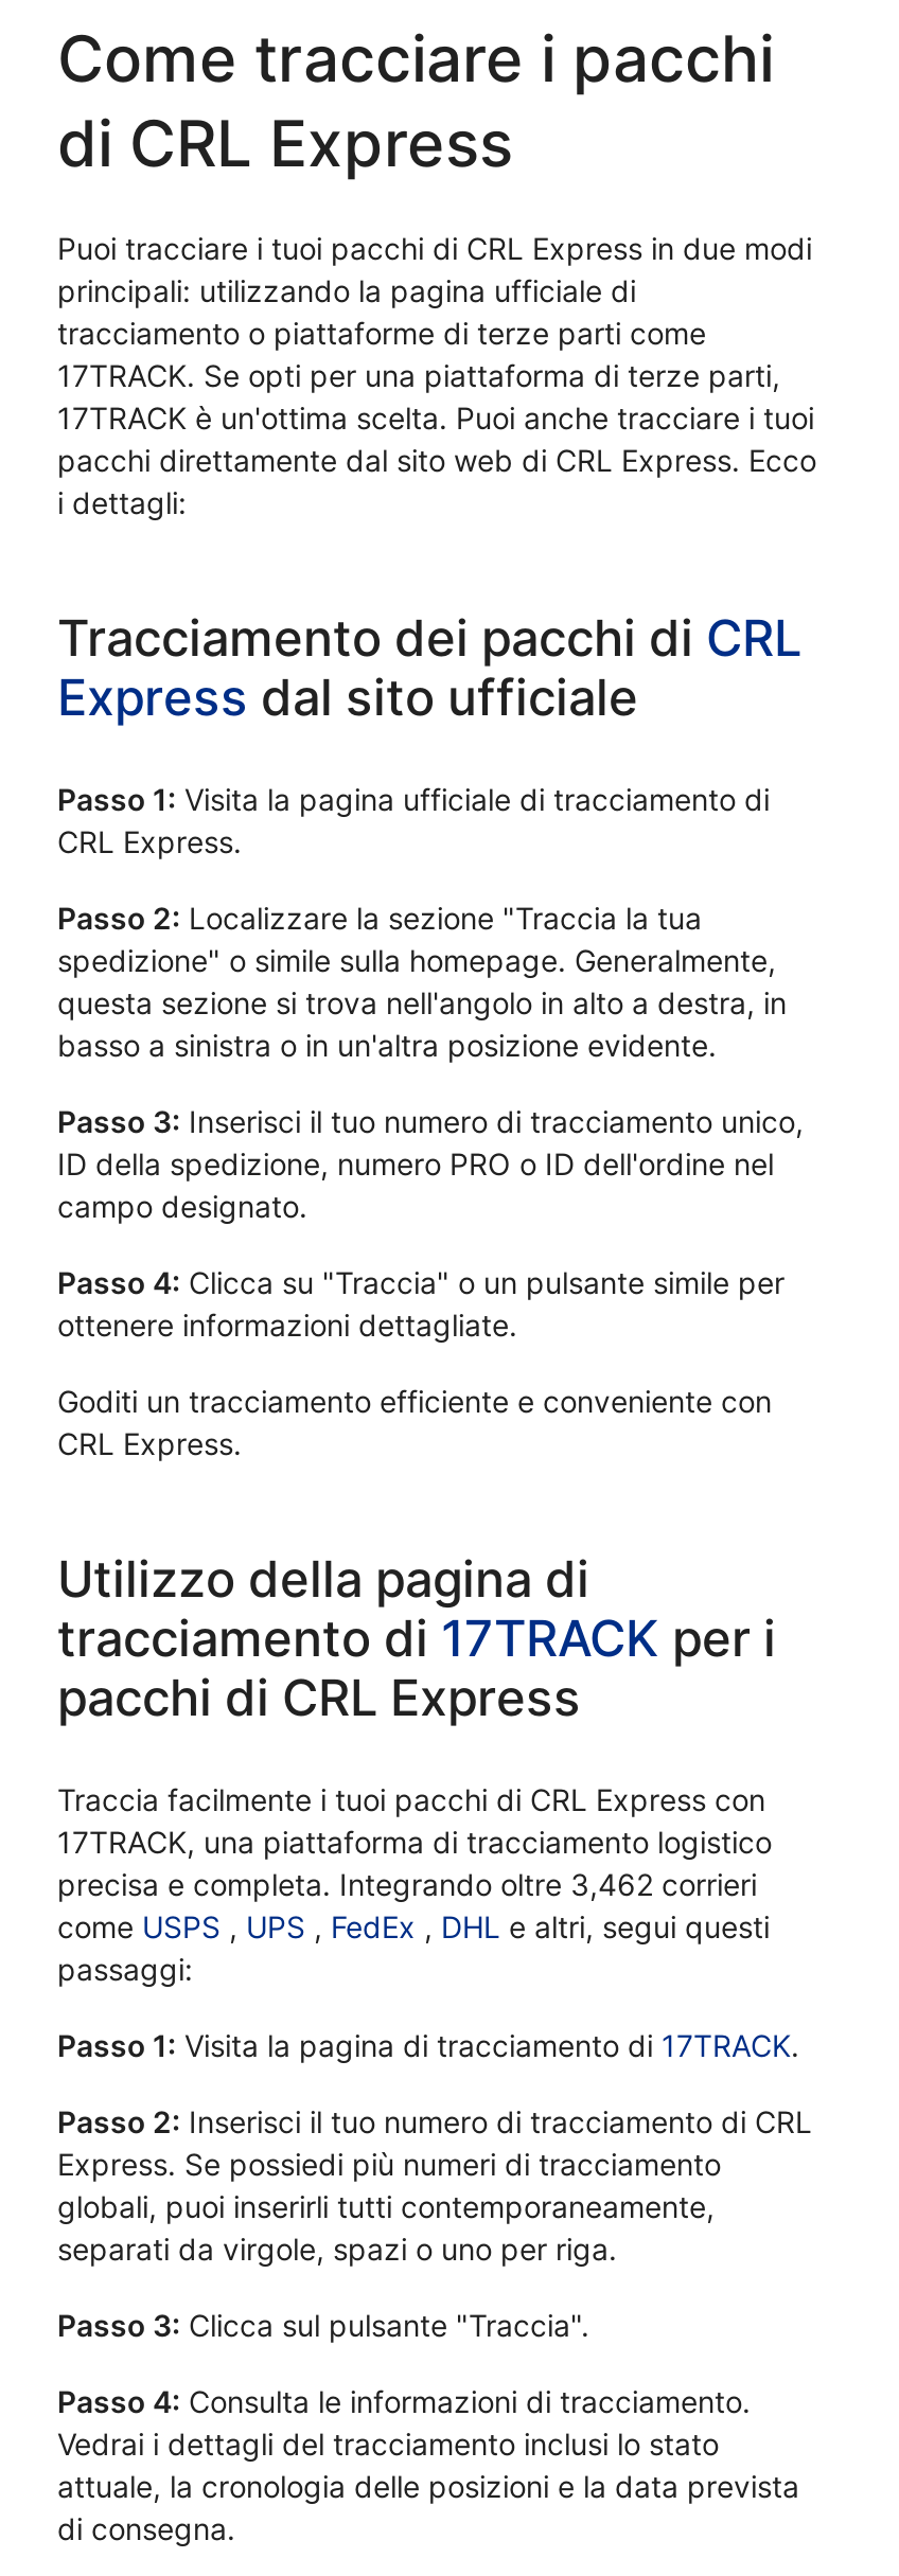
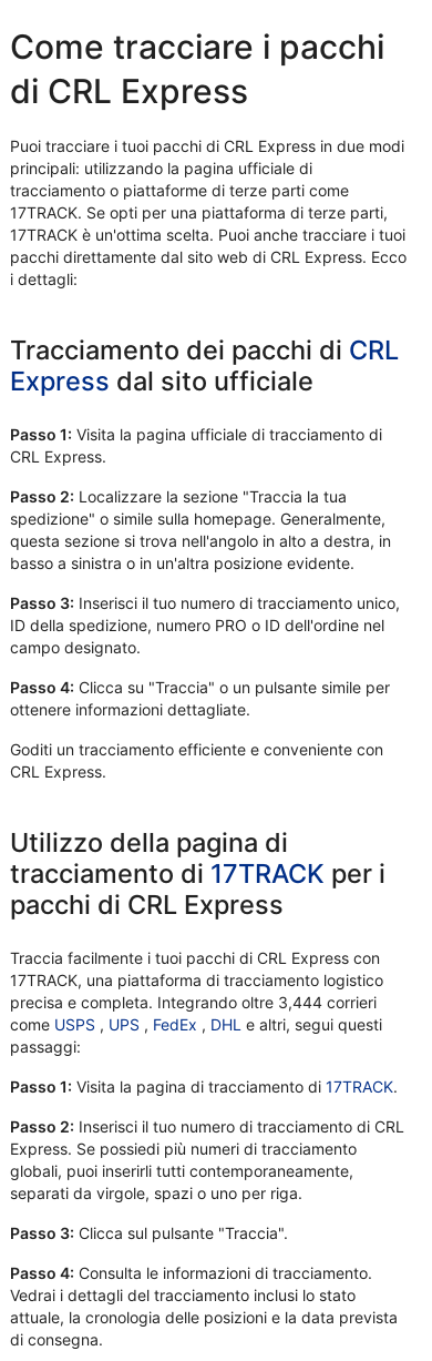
- precisa e completa. Integrando oltre 3,462 corrieri
+ precisa e completa. Integrando oltre 3,444 corrieri
